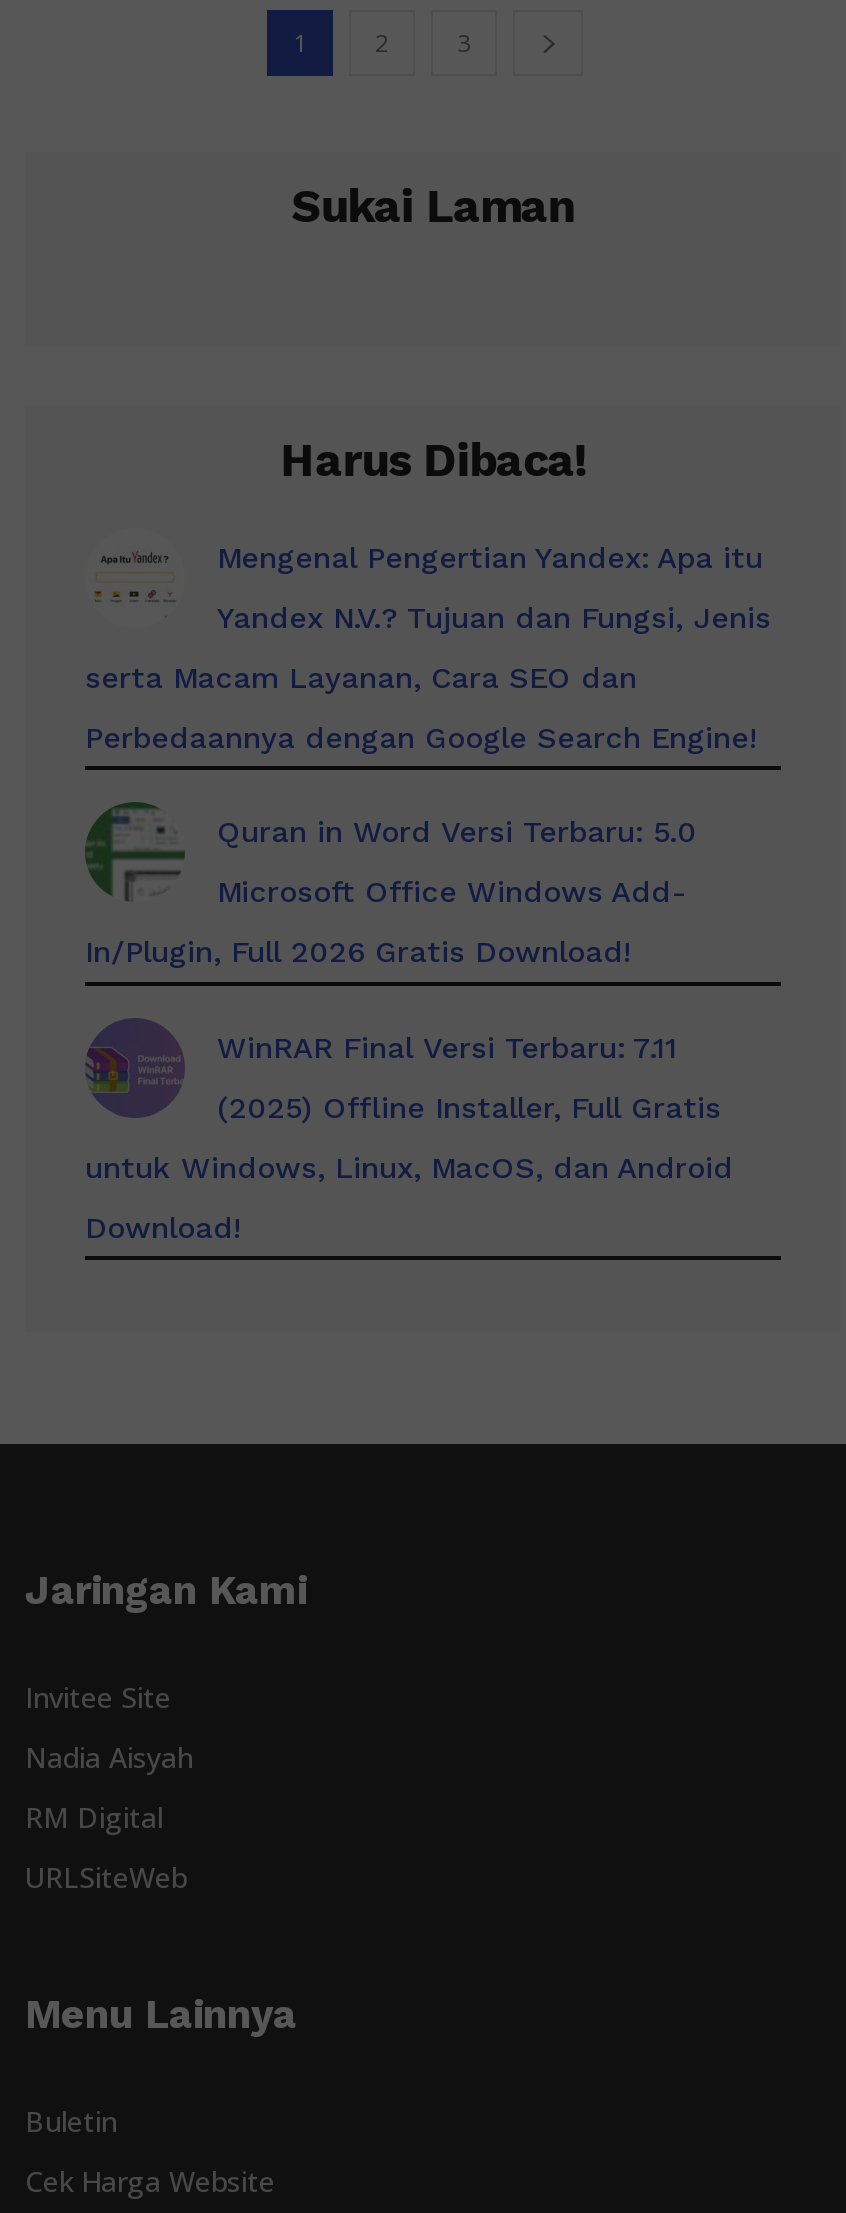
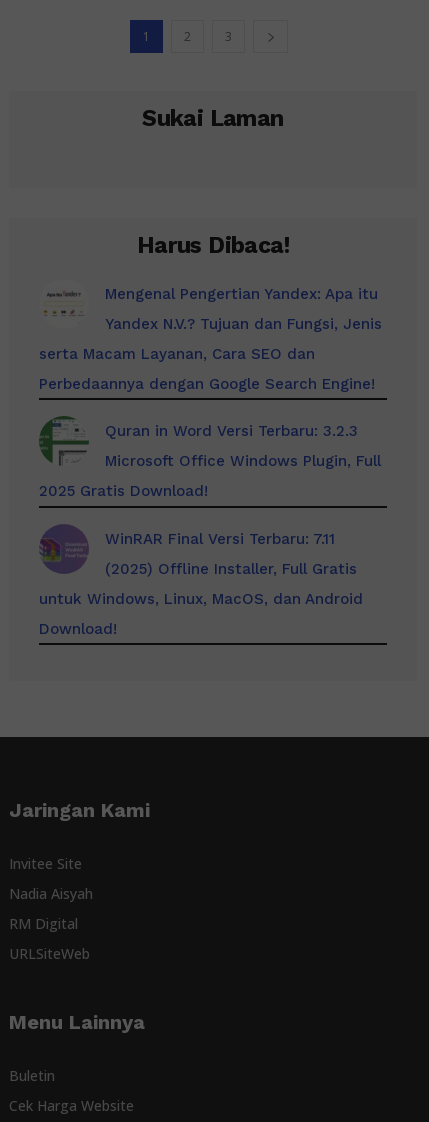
- Quran in Word Versi Terbaru: 5.0
+ Quran in Word Versi Terbaru: 3.2.3

- Microsoft Office Windows Add-
+ Microsoft Office Windows Plugin, Full

- In/Plugin, Full 2026 Gratis Download!
+ 2025 Gratis Download!
